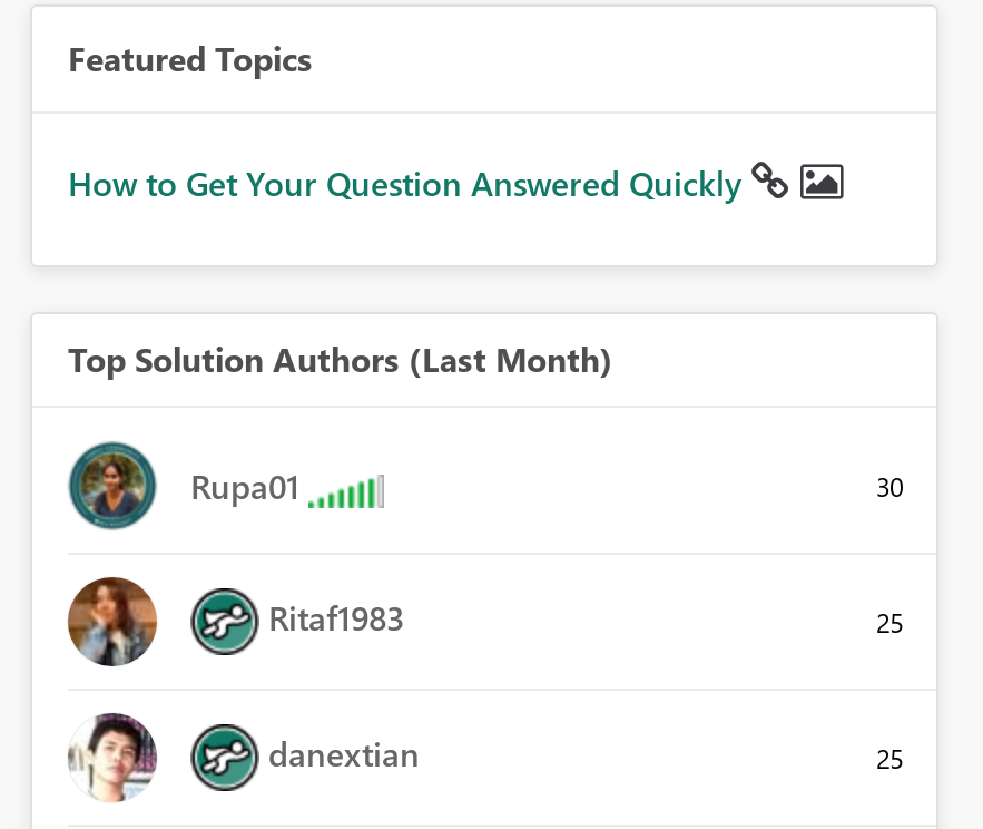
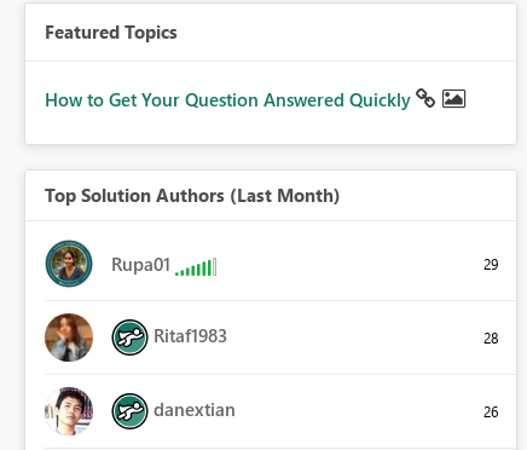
- 30
+ 29

- 25
+ 28

- 25
+ 26
